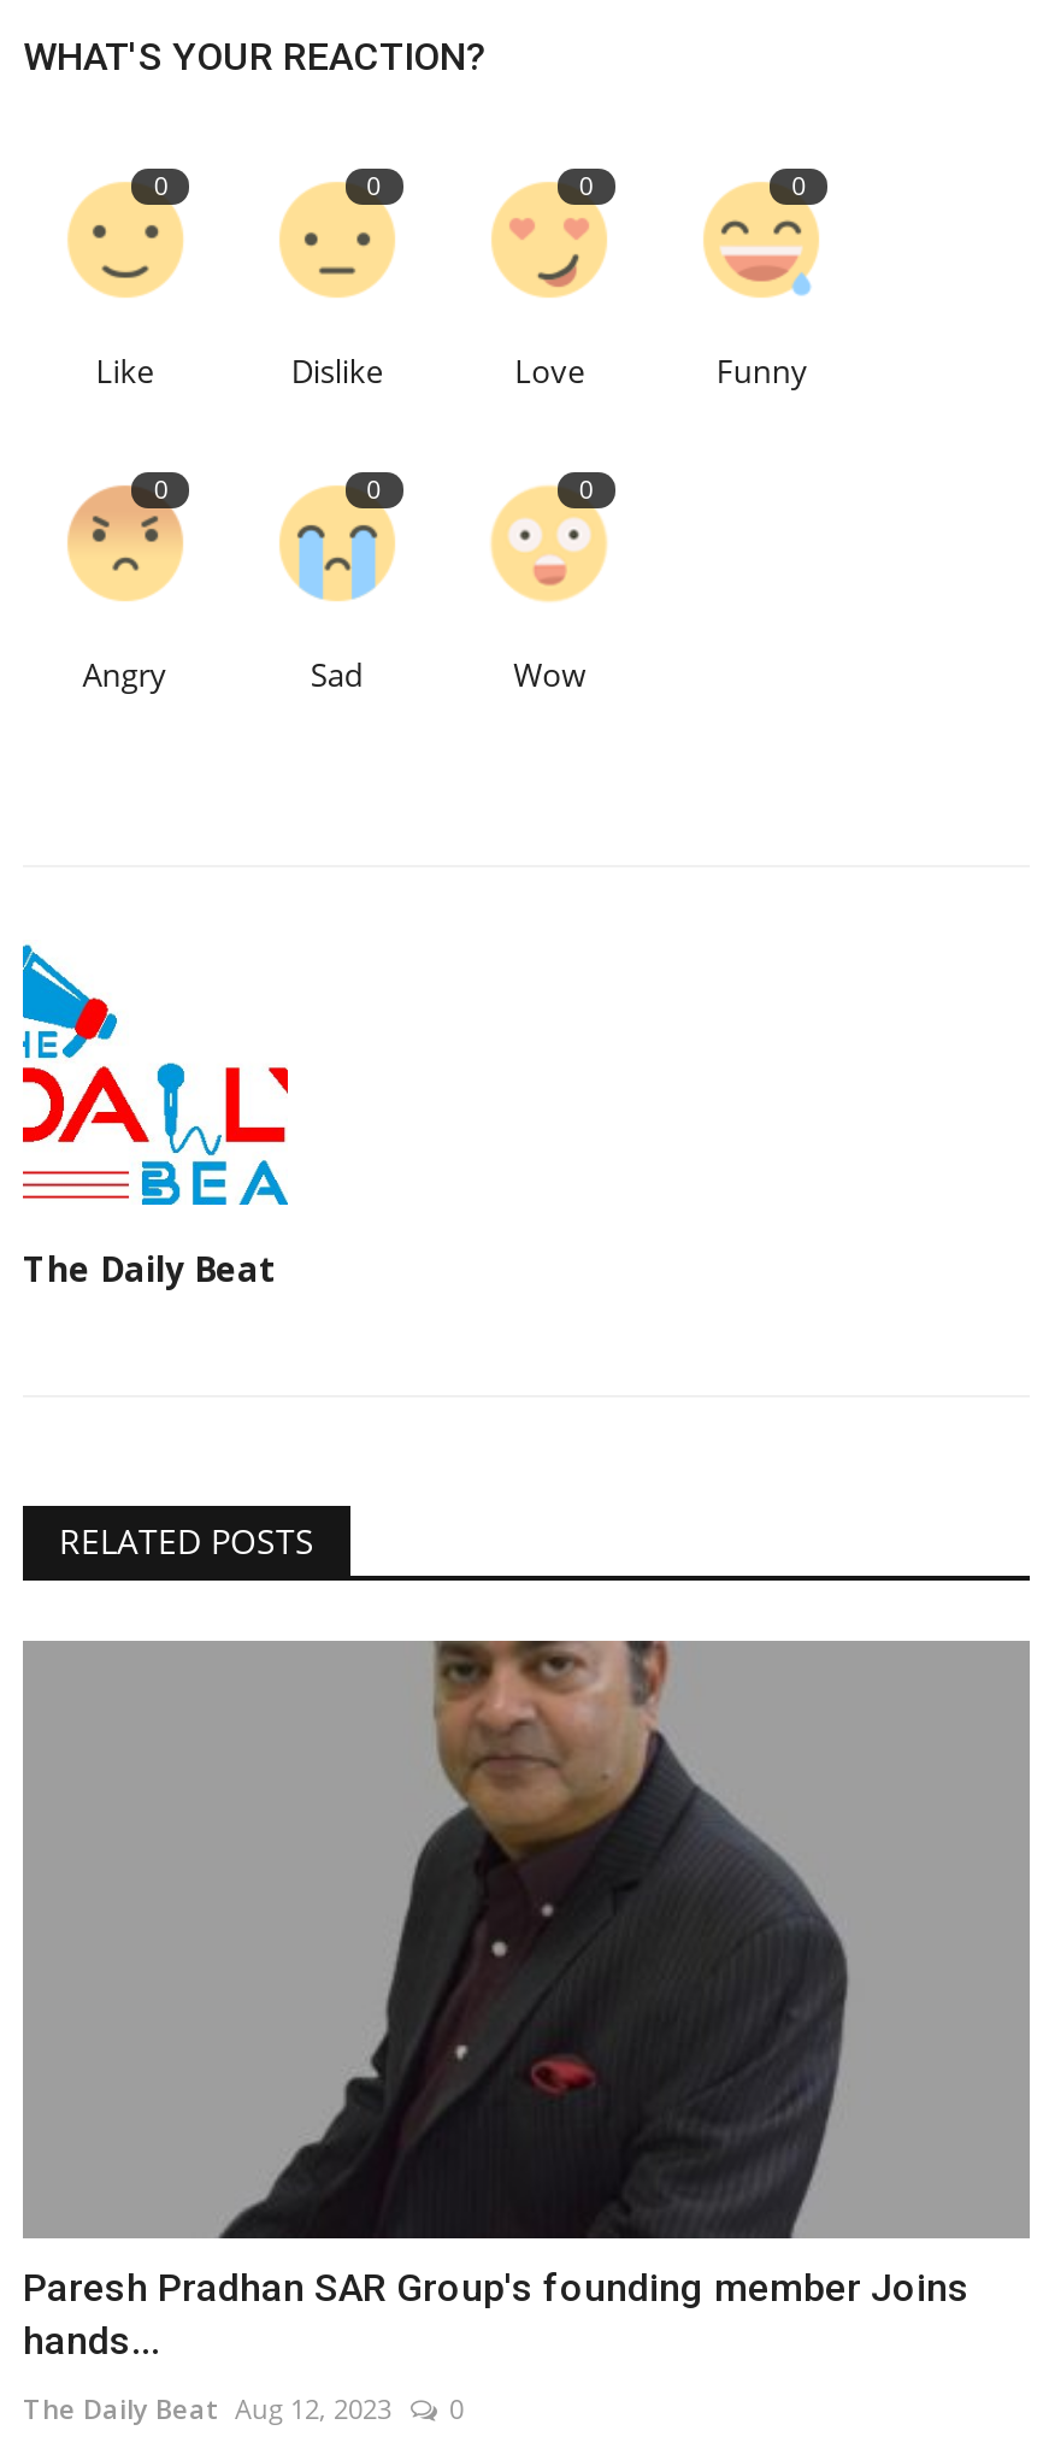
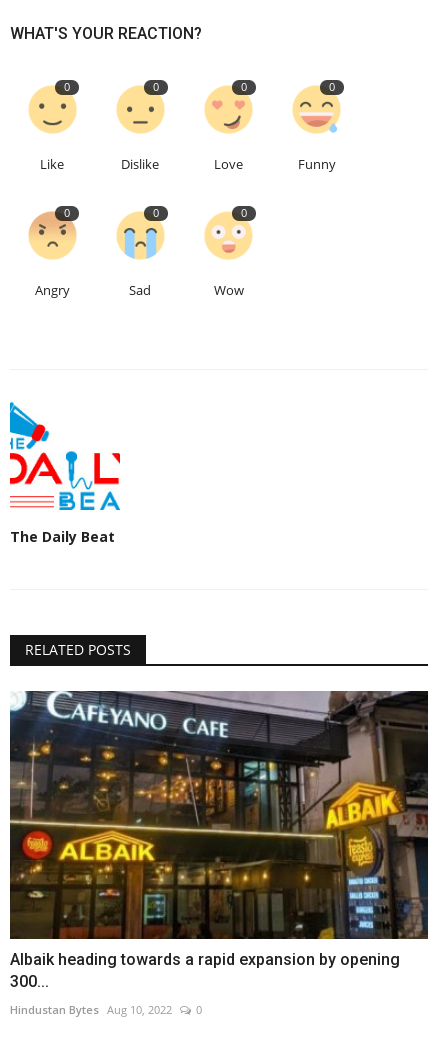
- [image]
- Paresh Pradhan SAR Group's founding member Joins
- hands...
+ [image]
+ Albaik heading towards a rapid expansion by opening
+ 300...

- The Daily Beat Aug 12, 2023
+ Hindustan Bytes Aug 10, 2022
